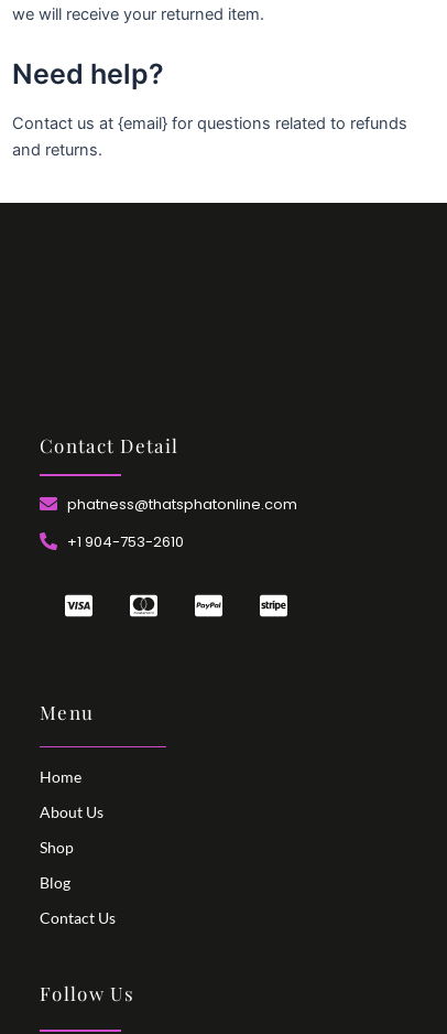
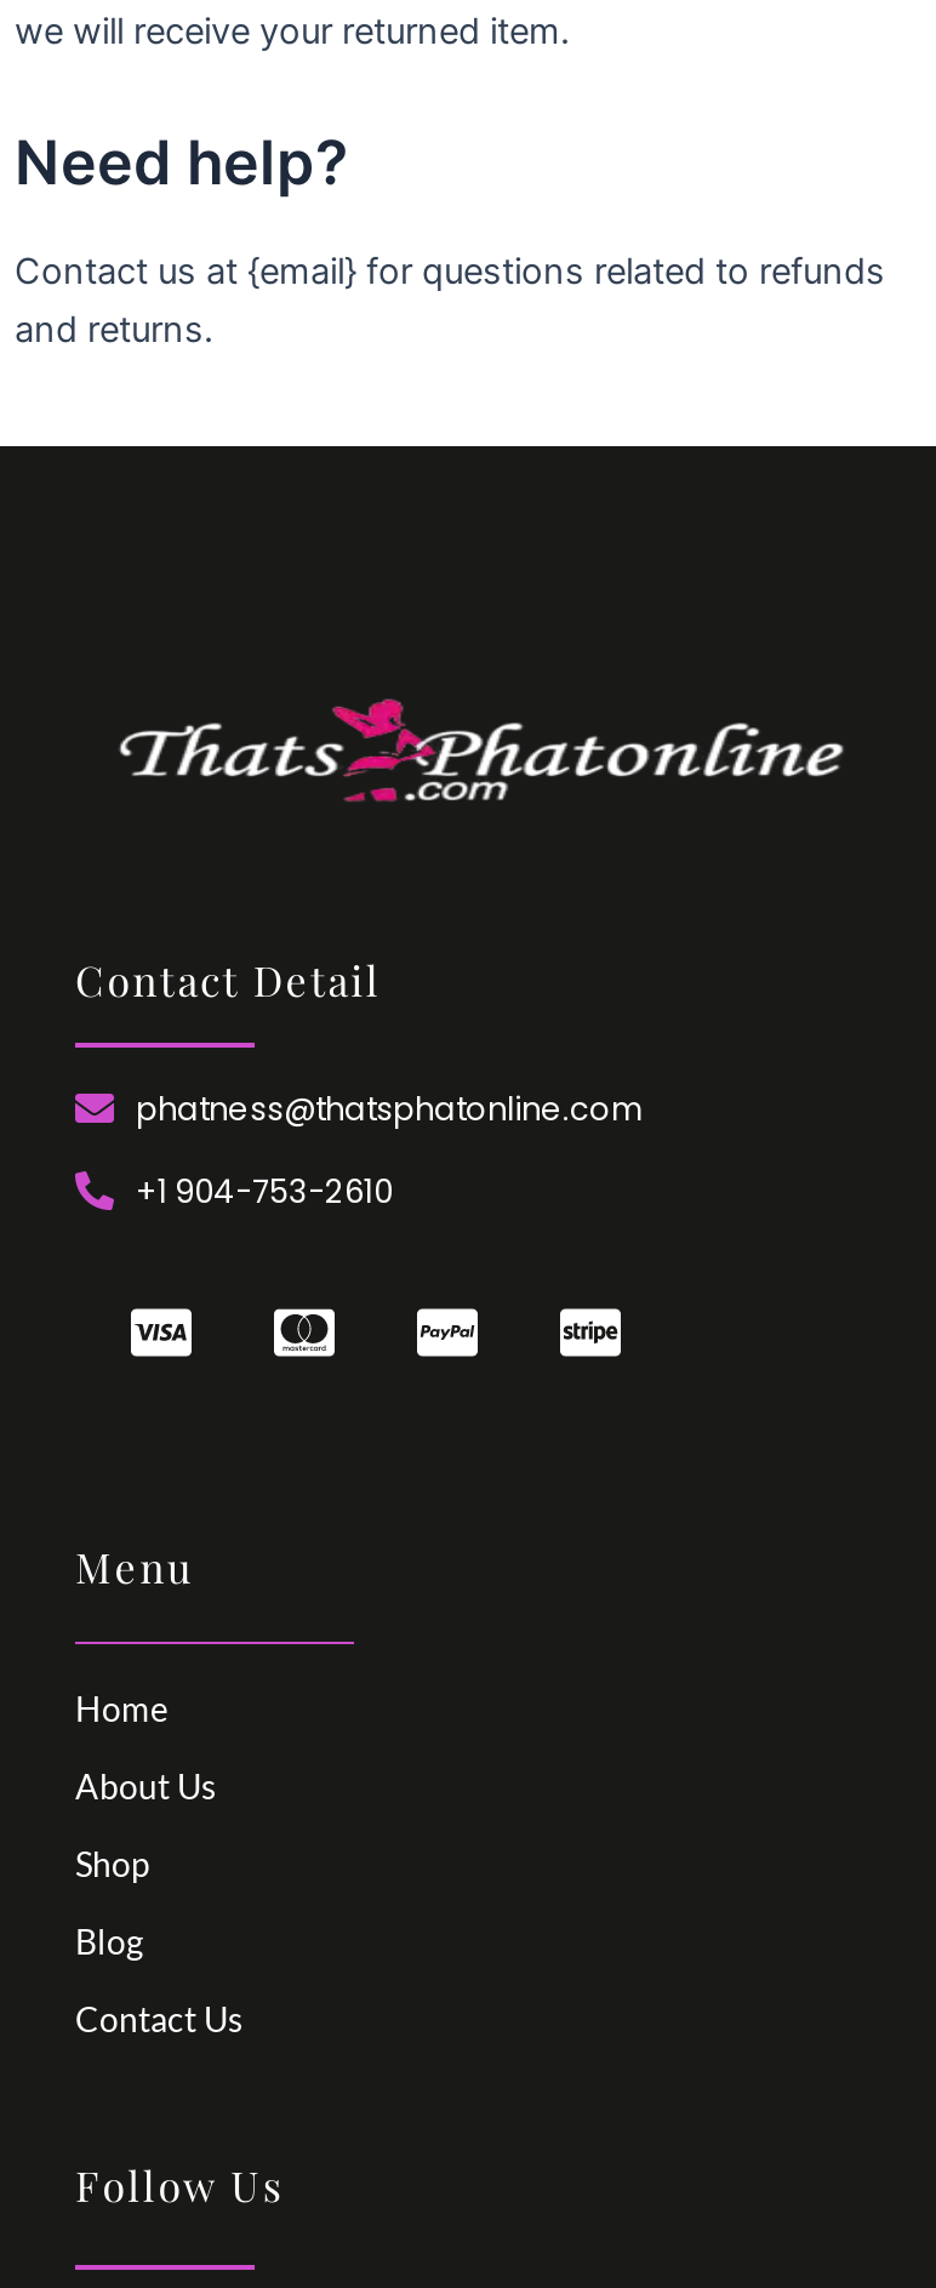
+ [image]
